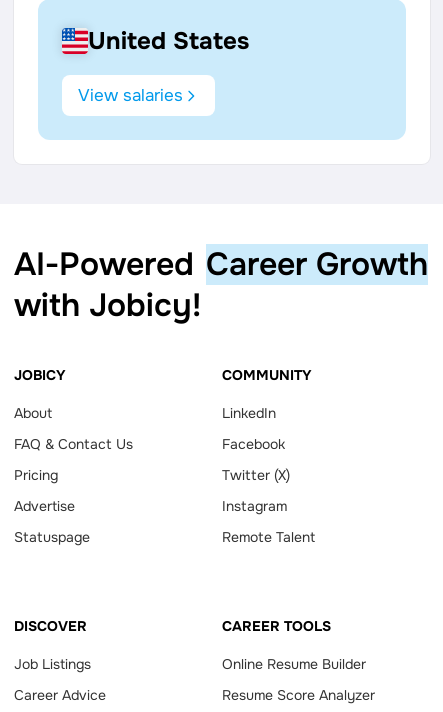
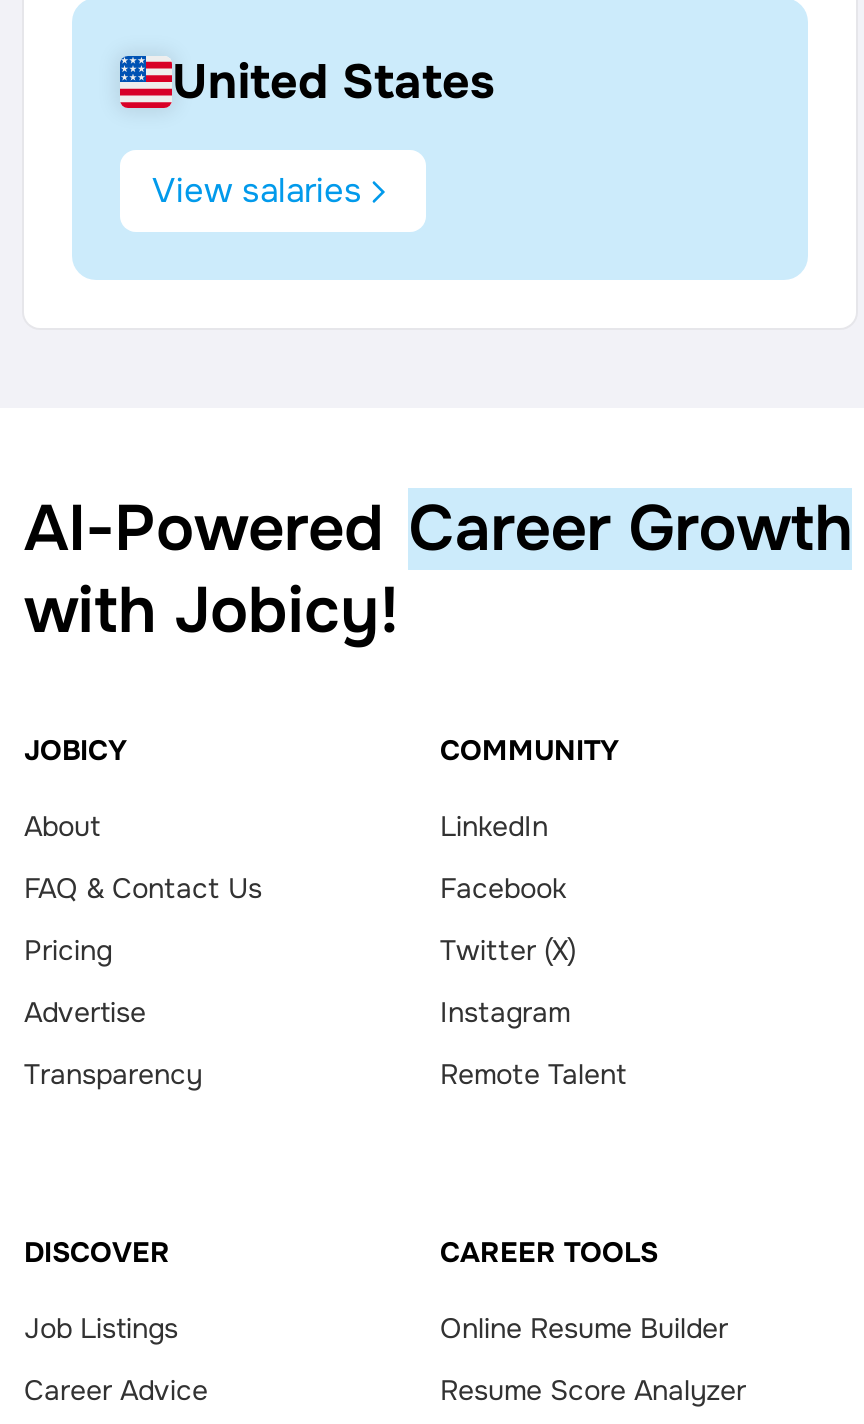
- Statuspage
+ Transparency
